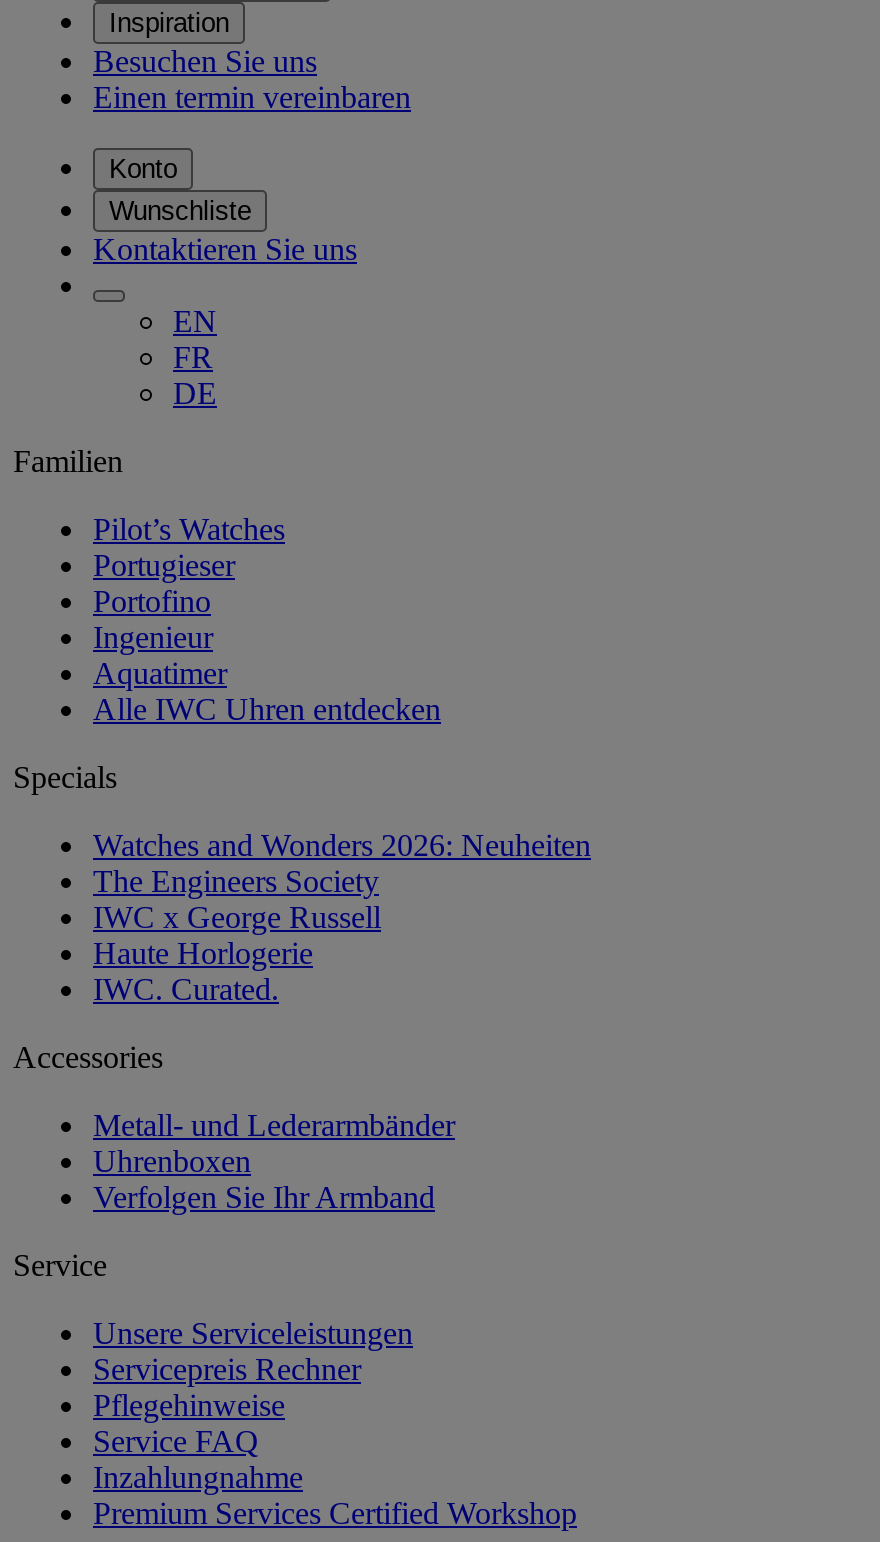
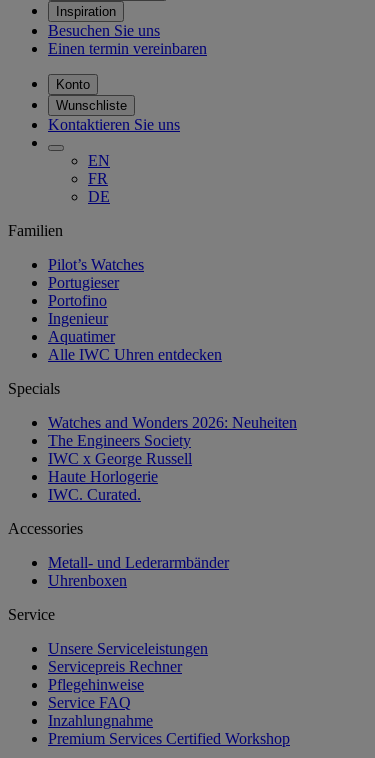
- Verfolgen Sie Ihr Armband
